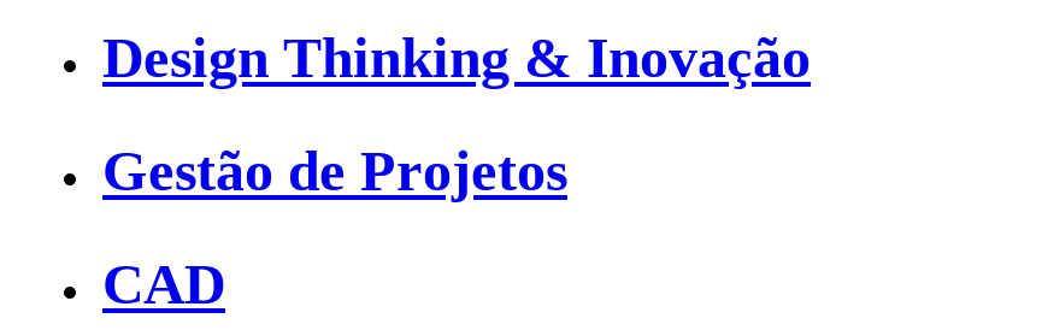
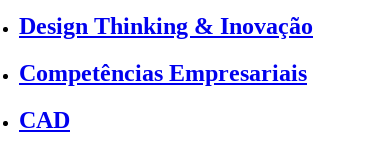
- Gestão de Projetos
+ Competências Empresariais
